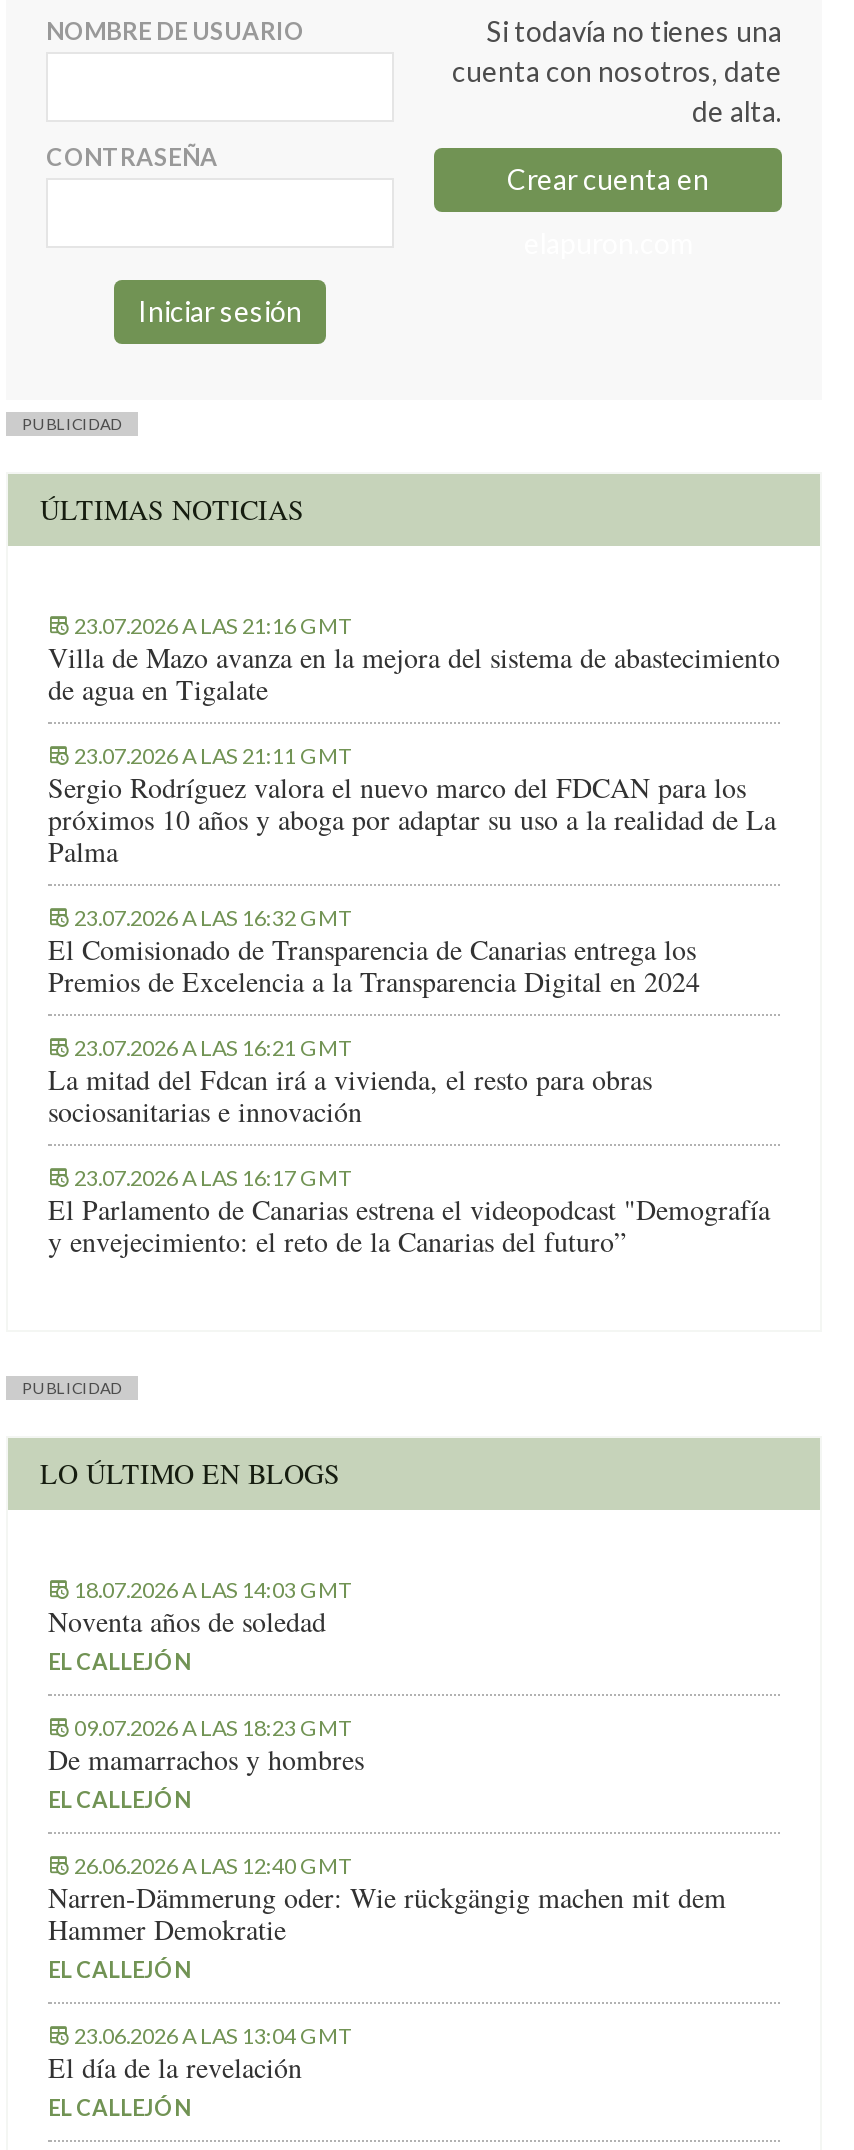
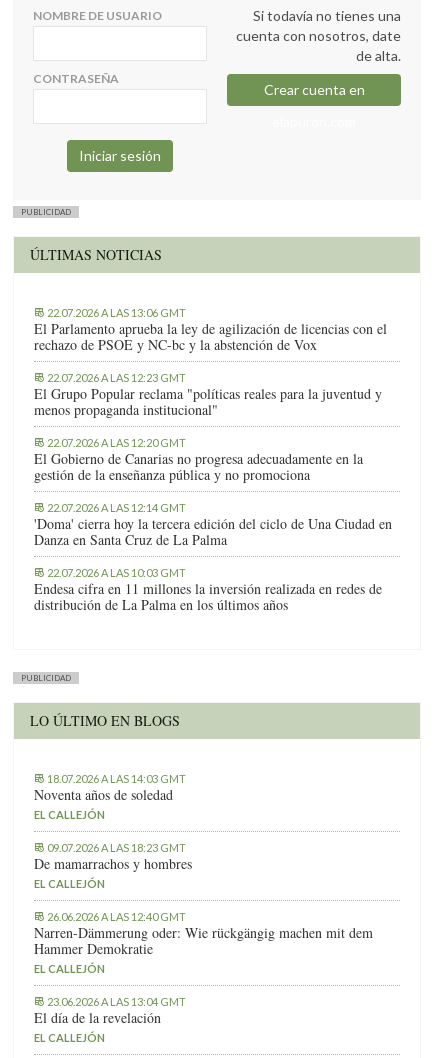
- 23.07.2026 A LAS 21:16 GMT
- Villa de Mazo avanza en la mejora del sistema de abastecimiento
- de agua en Tigalate
+ 22.07.2026 A LAS 13:06 GMT
+ El Parlamento aprueba la ley de agilización de licencias con el
+ rechazo de PSOE y NC-bc y la abstención de Vox

- 23.07.2026 A LAS 21:11 GMT
- Sergio Rodríguez valora el nuevo marco del FDCAN para los
- próximos 10 años y aboga por adaptar su uso a la realidad de La
- Palma
+ 22.07.2026 A LAS 12:23 GMT
+ El Grupo Popular reclama "políticas reales para la juventud y
+ menos propaganda institucional"

- 23.07.2026 A LAS 16:32 GMT
- El Comisionado de Transparencia de Canarias entrega los
- Premios de Excelencia a la Transparencia Digital en 2024
+ 22.07.2026 A LAS 12:20 GMT
+ El Gobierno de Canarias no progresa adecuadamente en la
+ gestión de la enseñanza pública y no promociona

- 23.07.2026 A LAS 16:21 GMT
- La mitad del Fdcan irá a vivienda, el resto para obras
- sociosanitarias e innovación
+ 22.07.2026 A LAS 12:14 GMT
+ 'Doma' cierra hoy la tercera edición del ciclo de Una Ciudad en
+ Danza en Santa Cruz de La Palma

- 23.07.2026 A LAS 16:17 GMT
- El Parlamento de Canarias estrena el videopodcast "Demografía
- y envejecimiento: el reto de la Canarias del futuro”
+ 22.07.2026 A LAS 10:03 GMT
+ Endesa cifra en 11 millones la inversión realizada en redes de
+ distribución de La Palma en los últimos años
